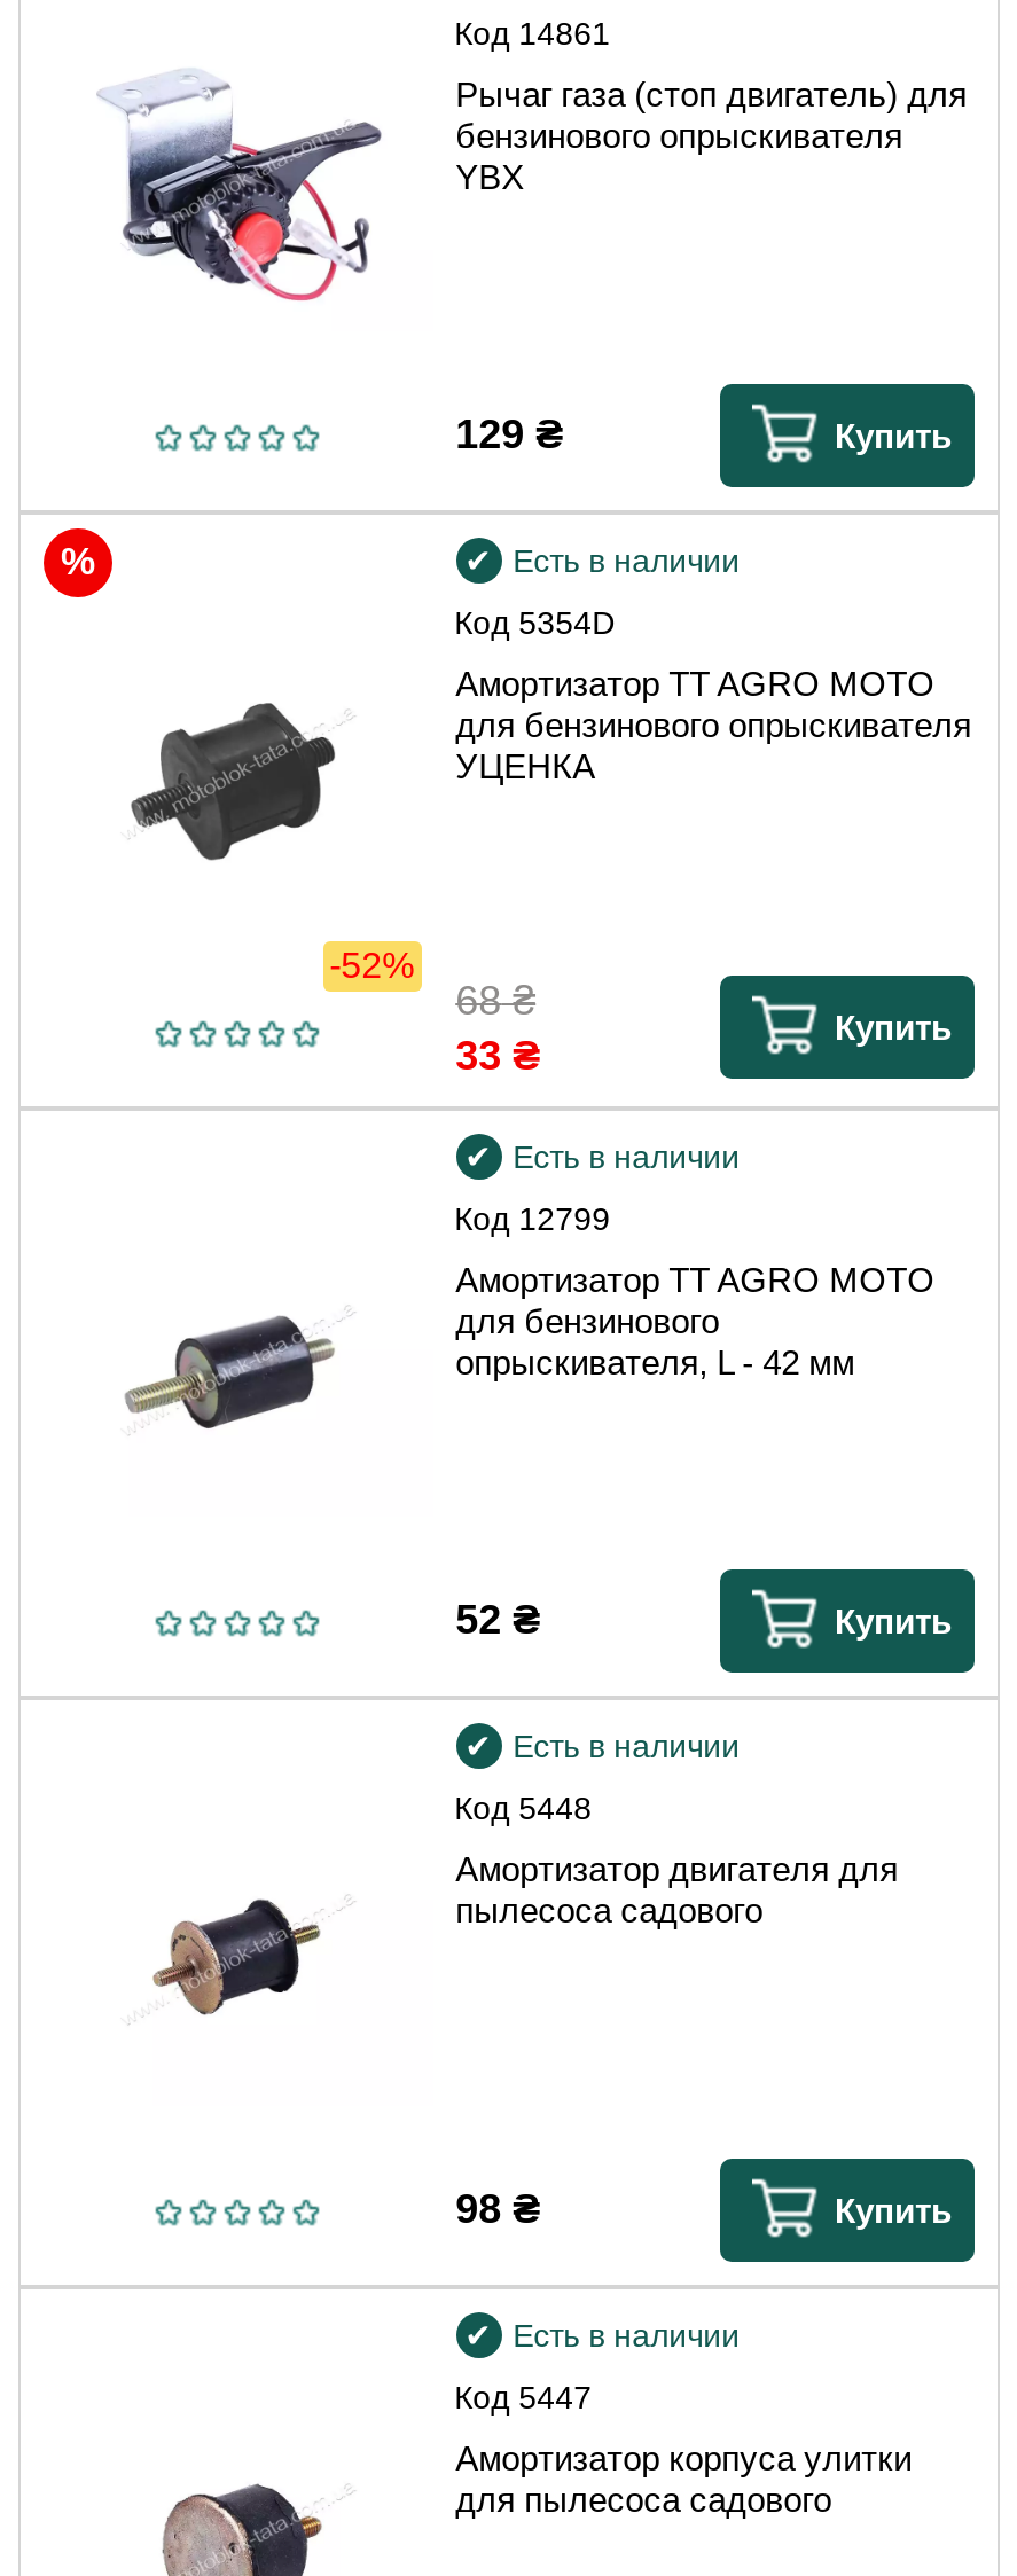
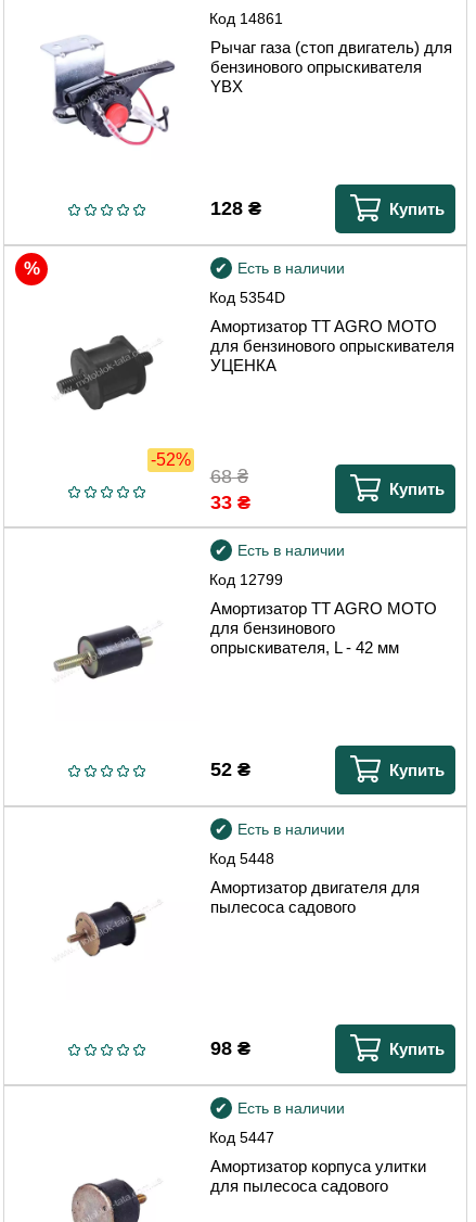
- 129 ₴
+ 128 ₴
